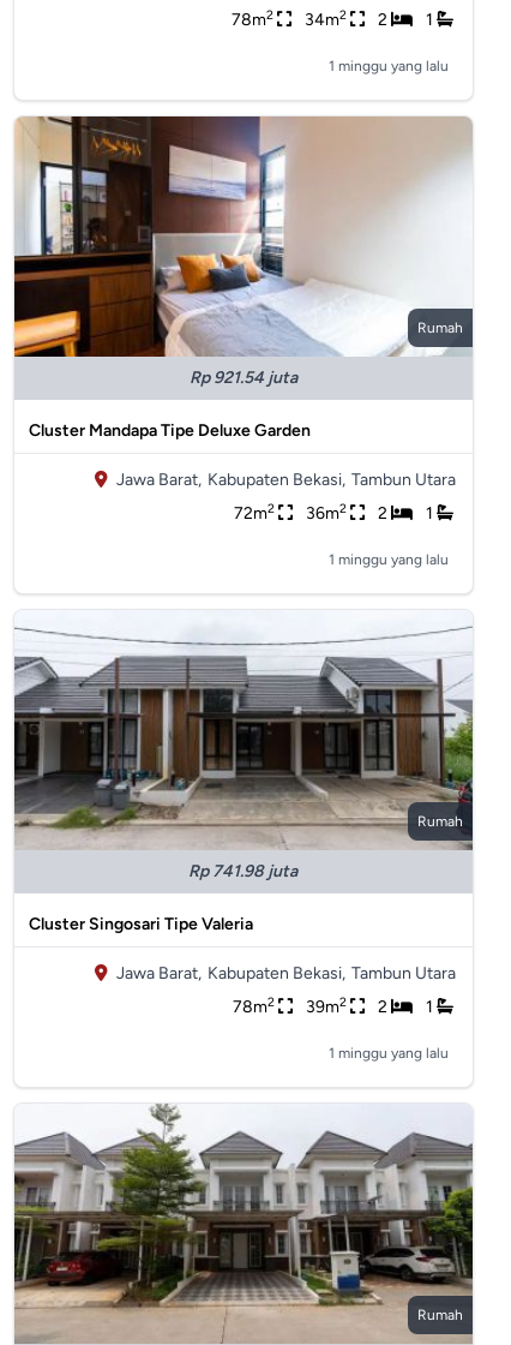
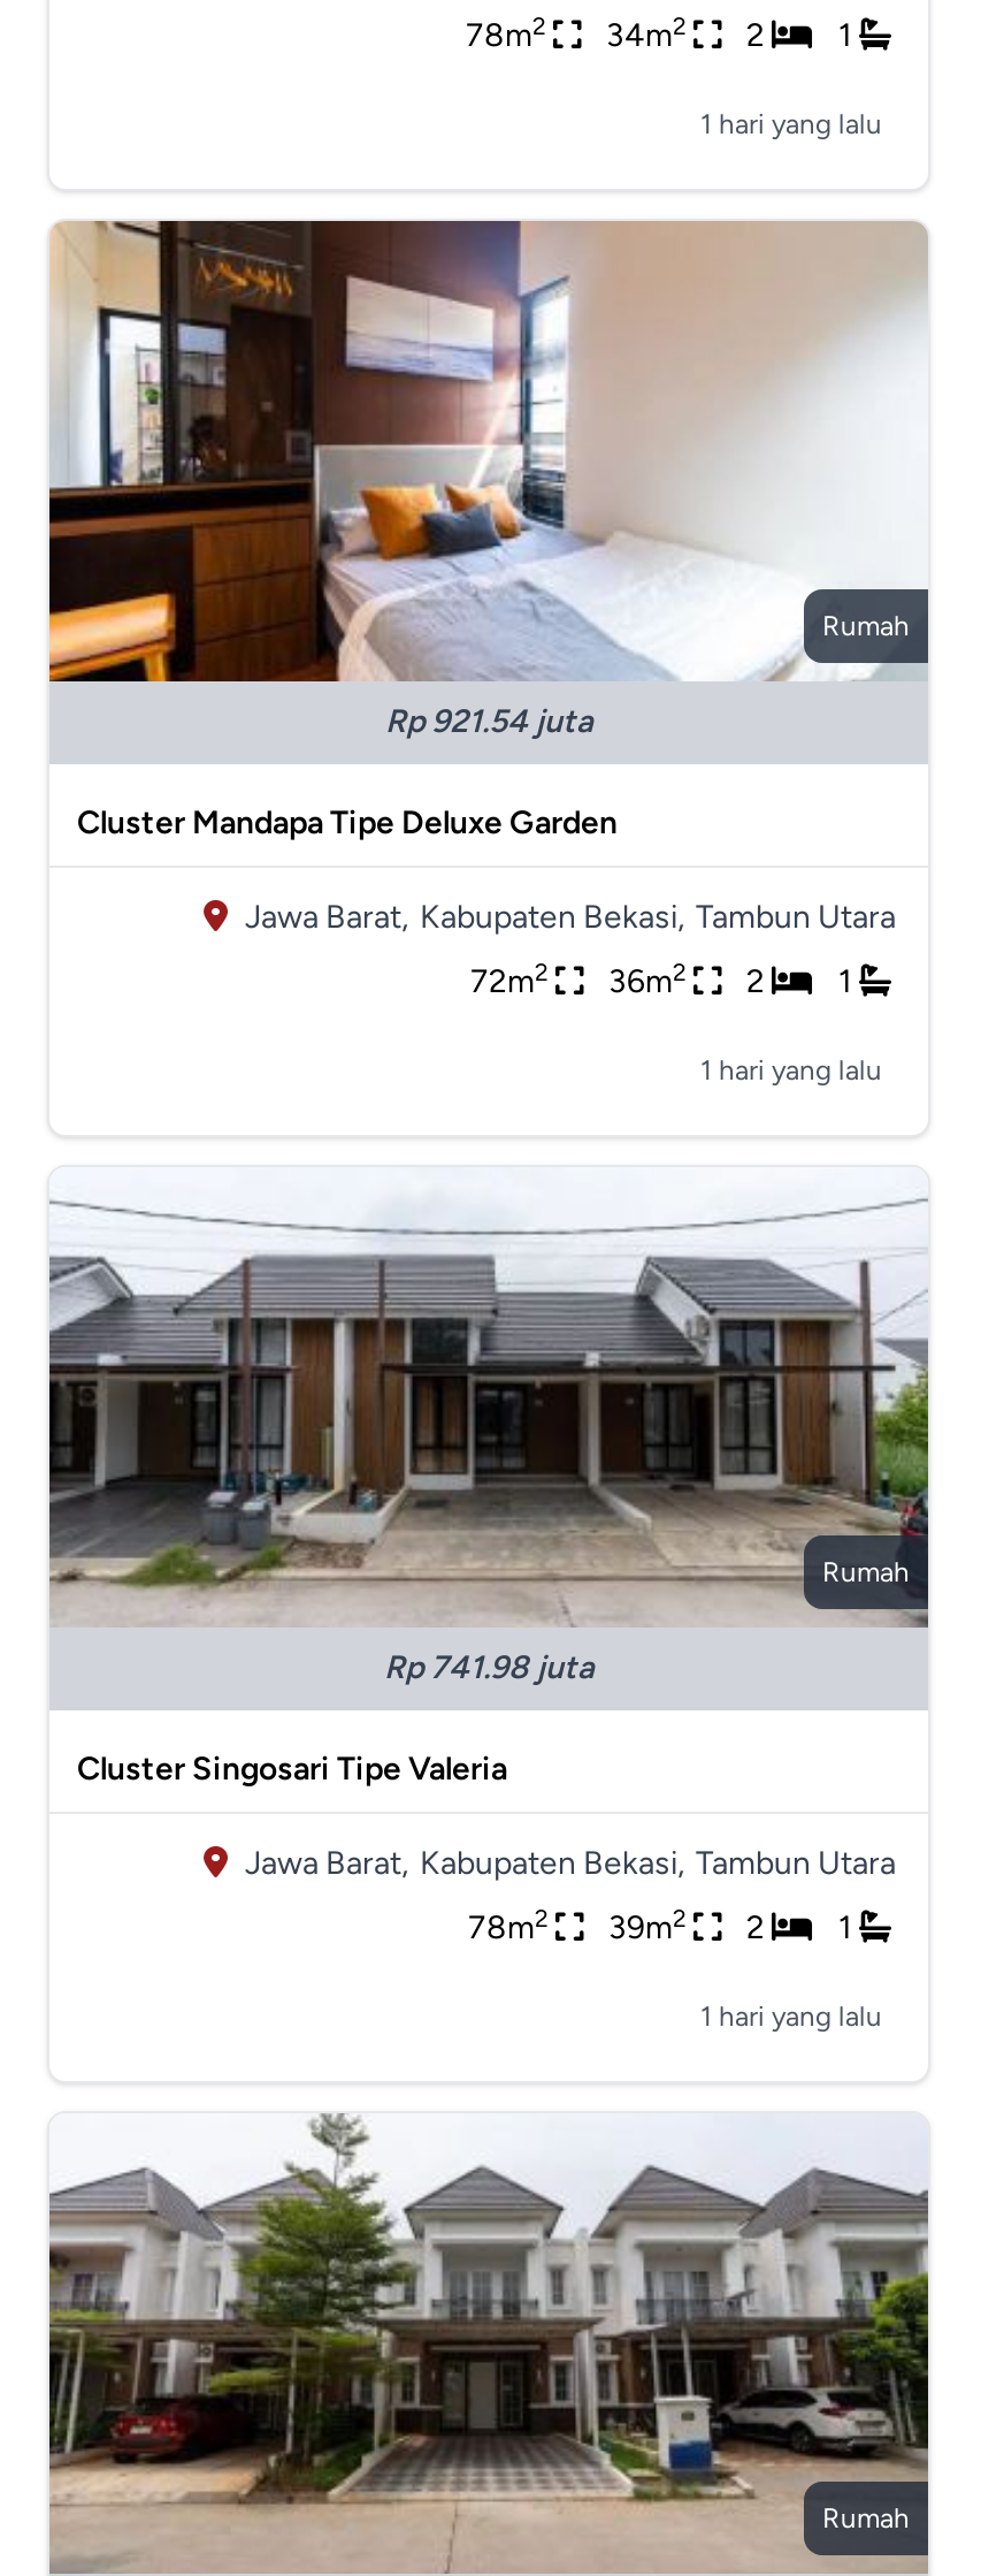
- 1 minggu yang lalu
+ 1 hari yang lalu

- 1 minggu yang lalu
+ 1 hari yang lalu

- 1 minggu yang lalu
+ 1 hari yang lalu
